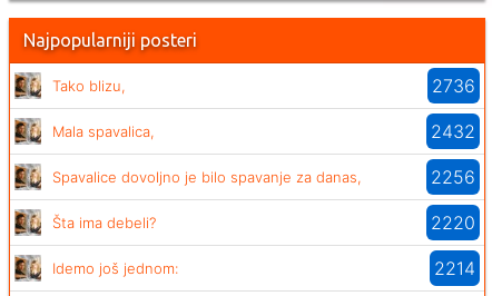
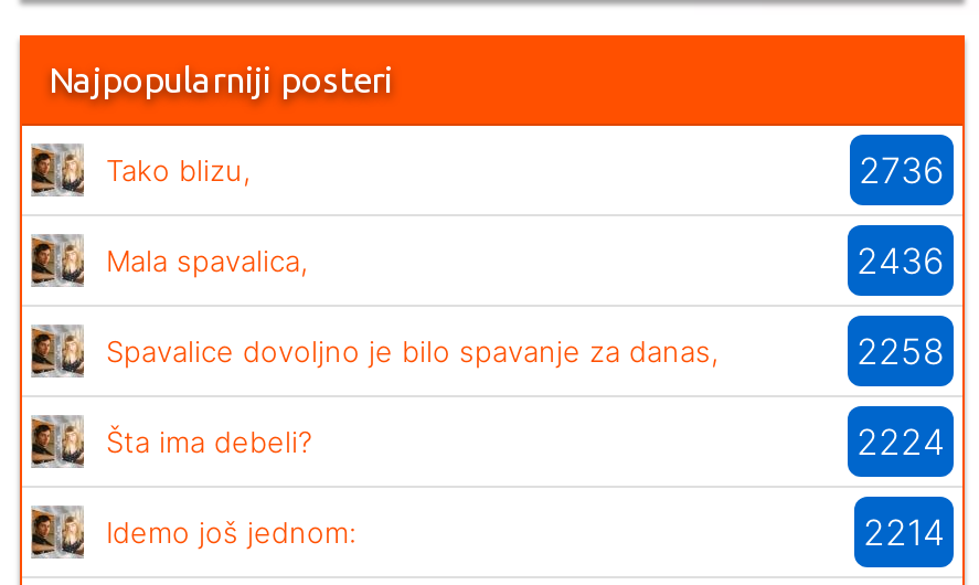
- 2432
+ 2436

- 2256
+ 2258

- 2220
+ 2224
